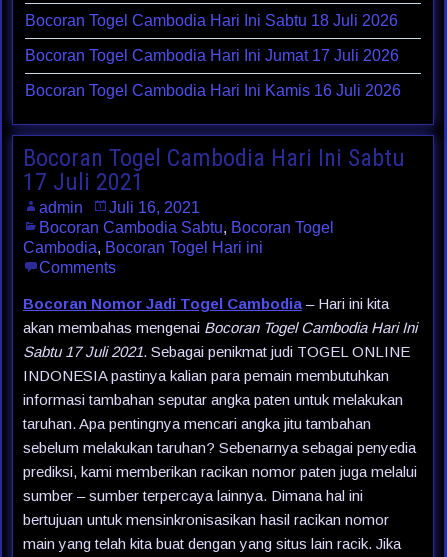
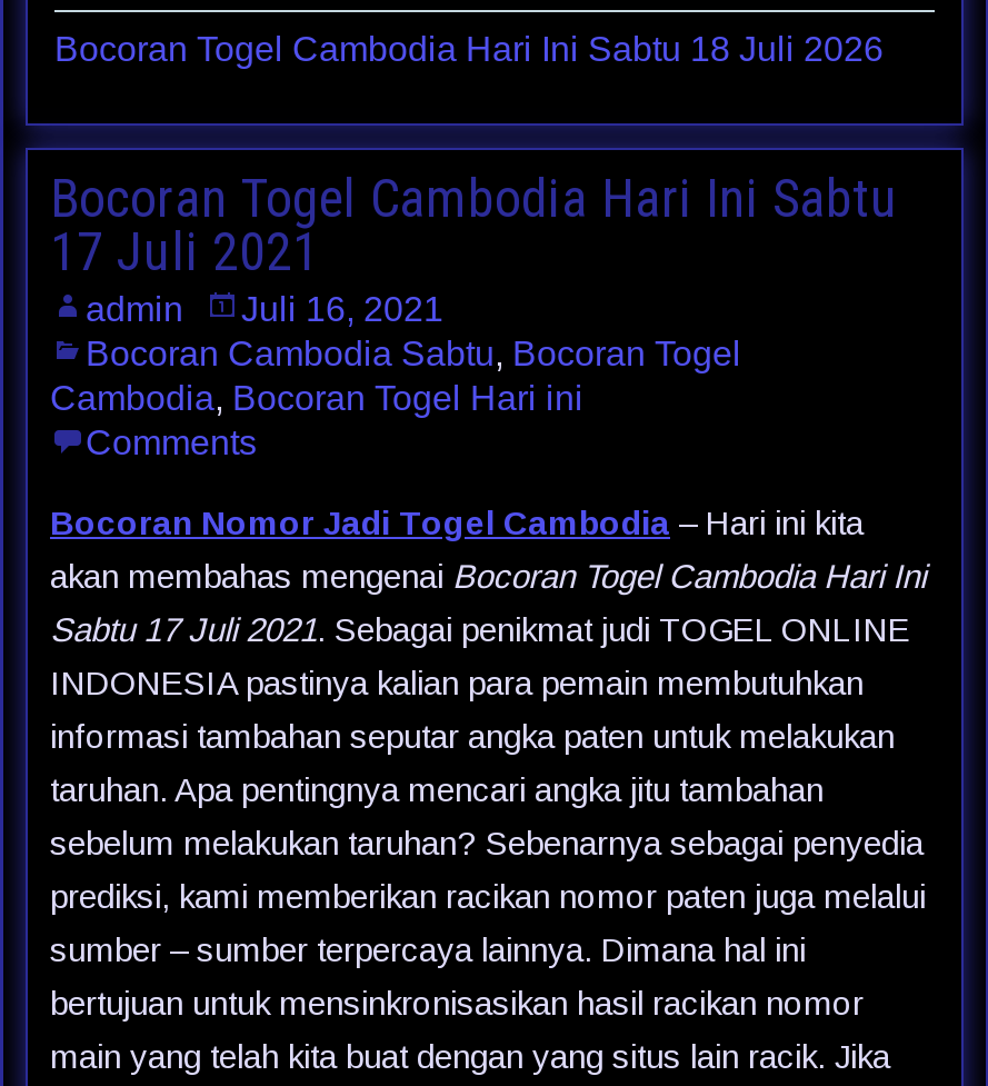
- Bocoran Togel Cambodia Hari Ini Jumat 17 Juli 2026
- Bocoran Togel Cambodia Hari Ini Kamis 16 Juli 2026
